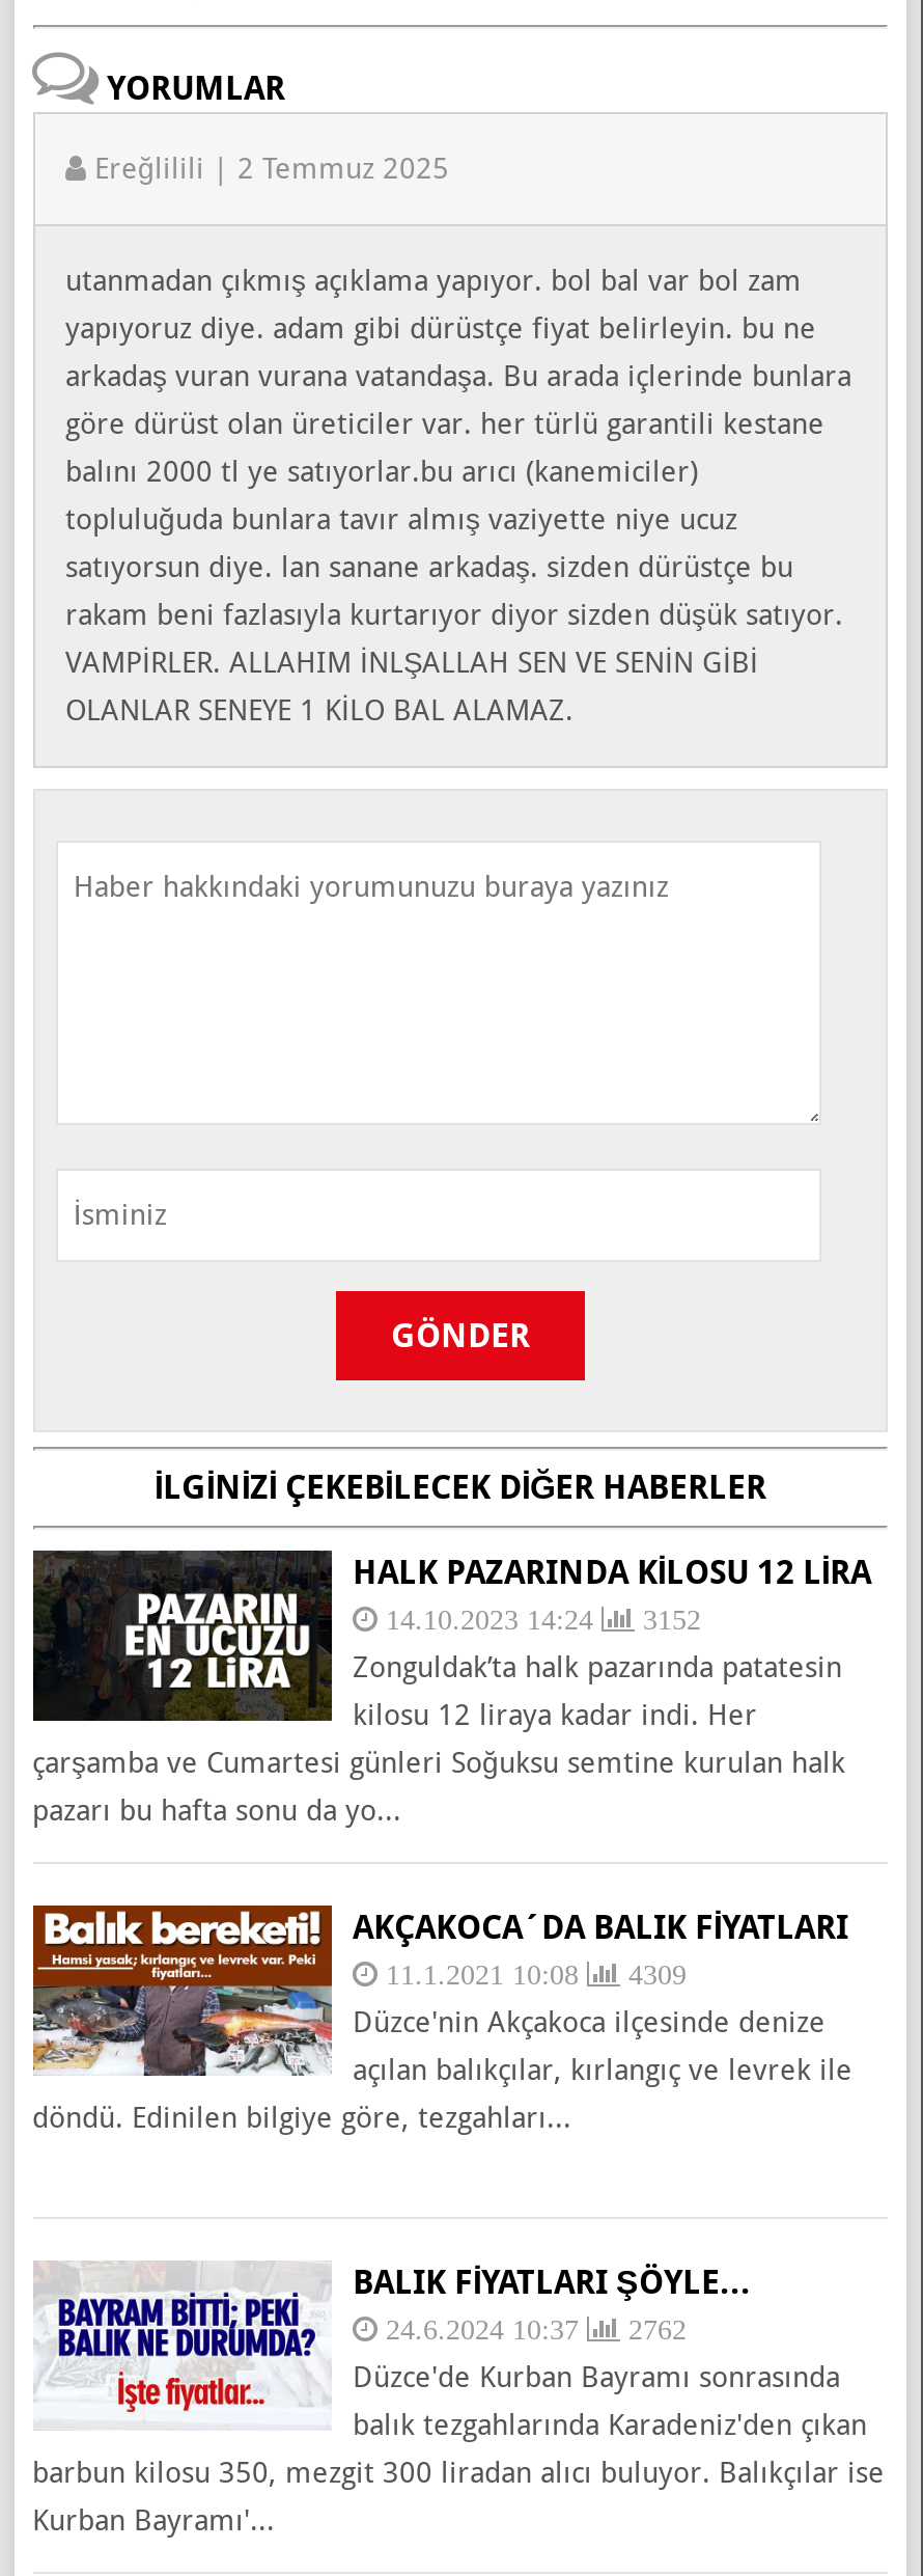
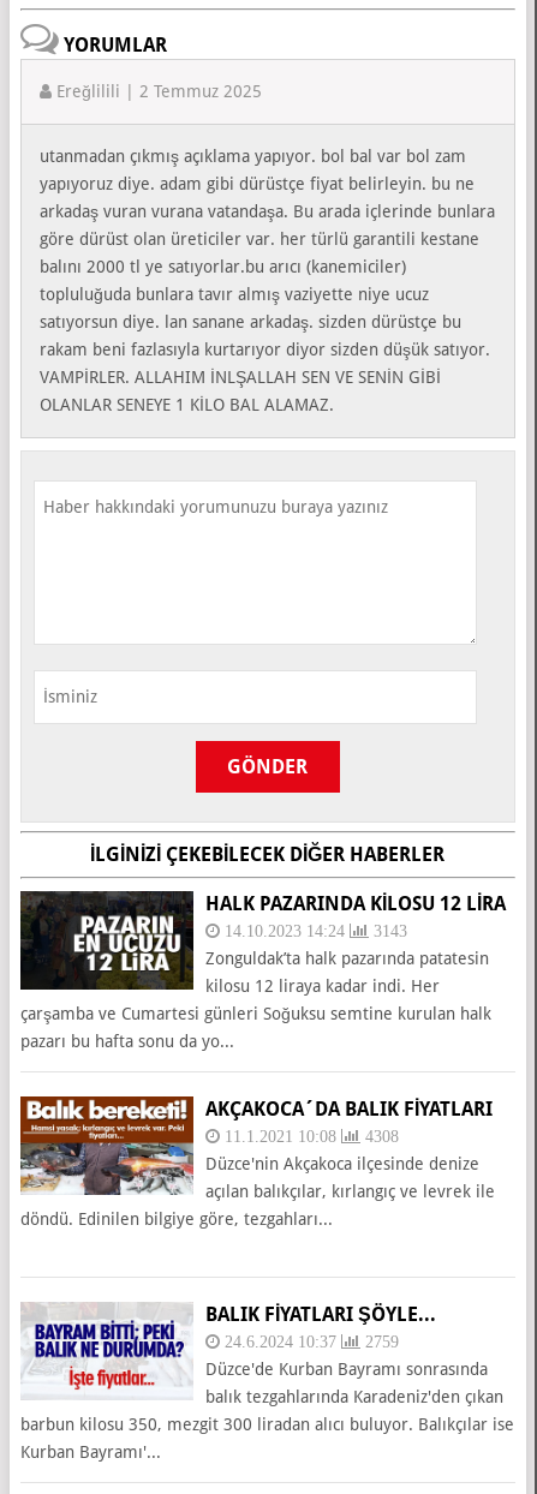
- 14.10.2023 14:24 3152
+ 14.10.2023 14:24 3143

- 11.1.2021 10:08 4309
+ 11.1.2021 10:08 4308

- 24.6.2024 10:37 2762
+ 24.6.2024 10:37 2759
